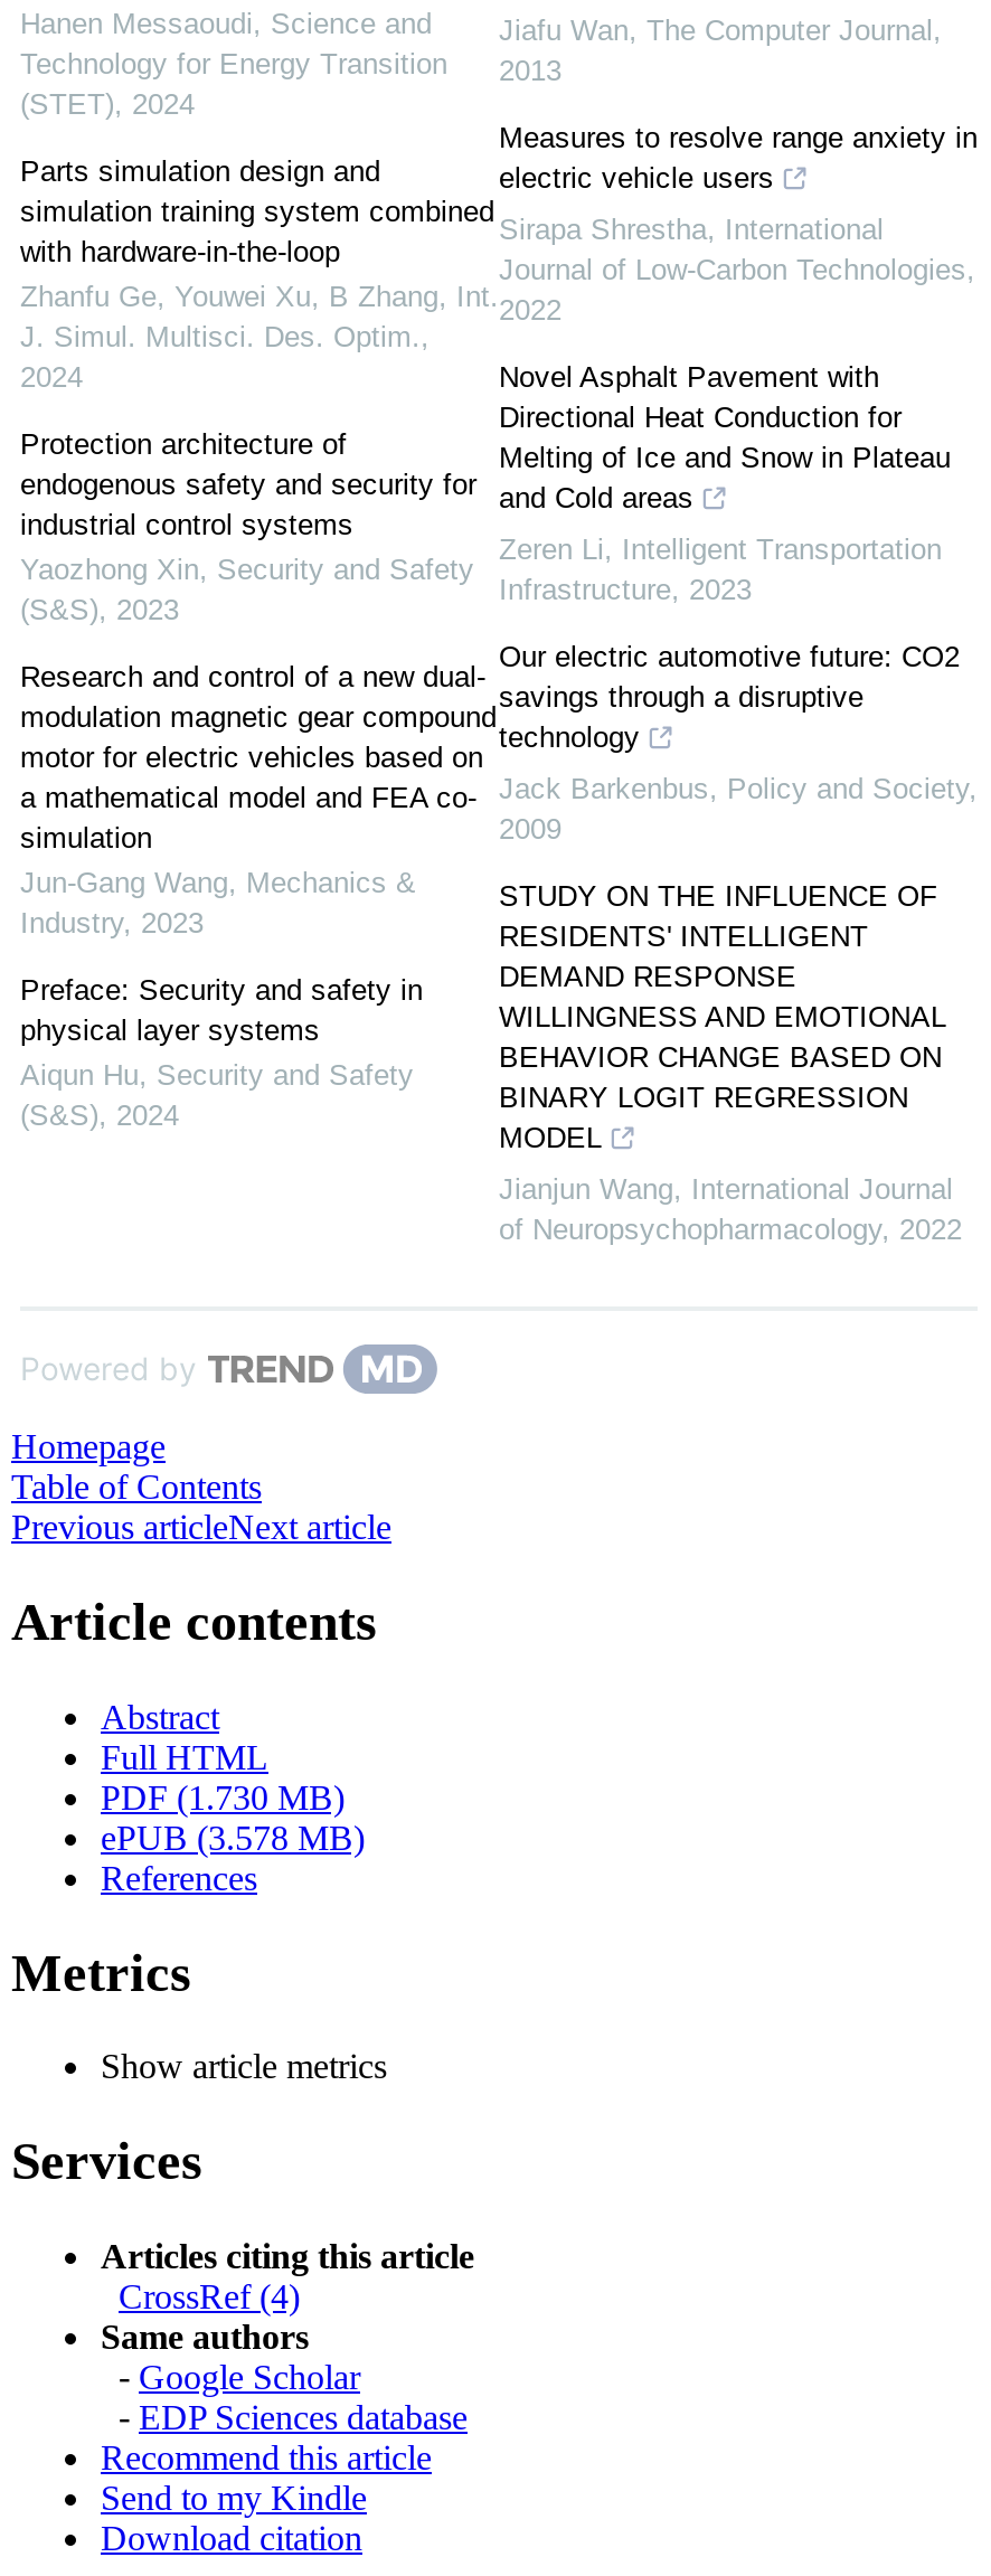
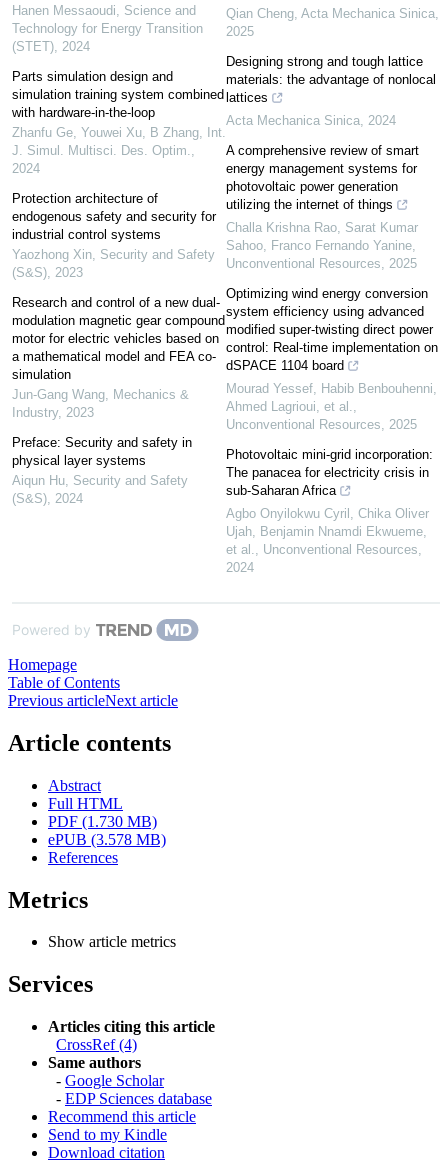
- Jiafu Wan, The Computer Journal,
- 2013
+ Qian Cheng, Acta Mechanica Sinica,
+ 2025

- Measures to resolve range anxiety in
- electric vehicle users
+ Designing strong and tough lattice
+ materials: the advantage of nonlocal
+ lattices

- Sirapa Shrestha, International
- Journal of Low-Carbon Technologies,
- 2022
+ Acta Mechanica Sinica, 2024

- Novel Asphalt Pavement with
- Directional Heat Conduction for
- Melting of Ice and Snow in Plateau
- and Cold areas
+ A comprehensive review of smart
+ energy management systems for
+ photovoltaic power generation
+ utilizing the internet of things

- Zeren Li, Intelligent Transportation
- Infrastructure, 2023
+ Challa Krishna Rao, Sarat Kumar
+ Sahoo, Franco Fernando Yanine,
+ Unconventional Resources, 2025

- Our electric automotive future: CO2
- savings through a disruptive
- technology
+ Optimizing wind energy conversion
+ system efficiency using advanced
+ modified super-twisting direct power
+ control: Real-time implementation on
+ dSPACE 1104 board

- Jack Barkenbus, Policy and Society,
- 2009
+ Mourad Yessef, Habib Benbouhenni,
+ Ahmed Lagrioui, et al.,
+ Unconventional Resources, 2025

- STUDY ON THE INFLUENCE OF
- RESIDENTS' INTELLIGENT
- DEMAND RESPONSE
- WILLINGNESS AND EMOTIONAL
- BEHAVIOR CHANGE BASED ON
- BINARY LOGIT REGRESSION
- MODEL
+ Photovoltaic mini-grid incorporation:
+ The panacea for electricity crisis in
+ sub-Saharan Africa

- Jianjun Wang, International Journal
- of Neuropsychopharmacology, 2022
+ Agbo Onyilokwu Cyril, Chika Oliver
+ Ujah, Benjamin Nnamdi Ekwueme,
+ et al., Unconventional Resources,
+ 2024
